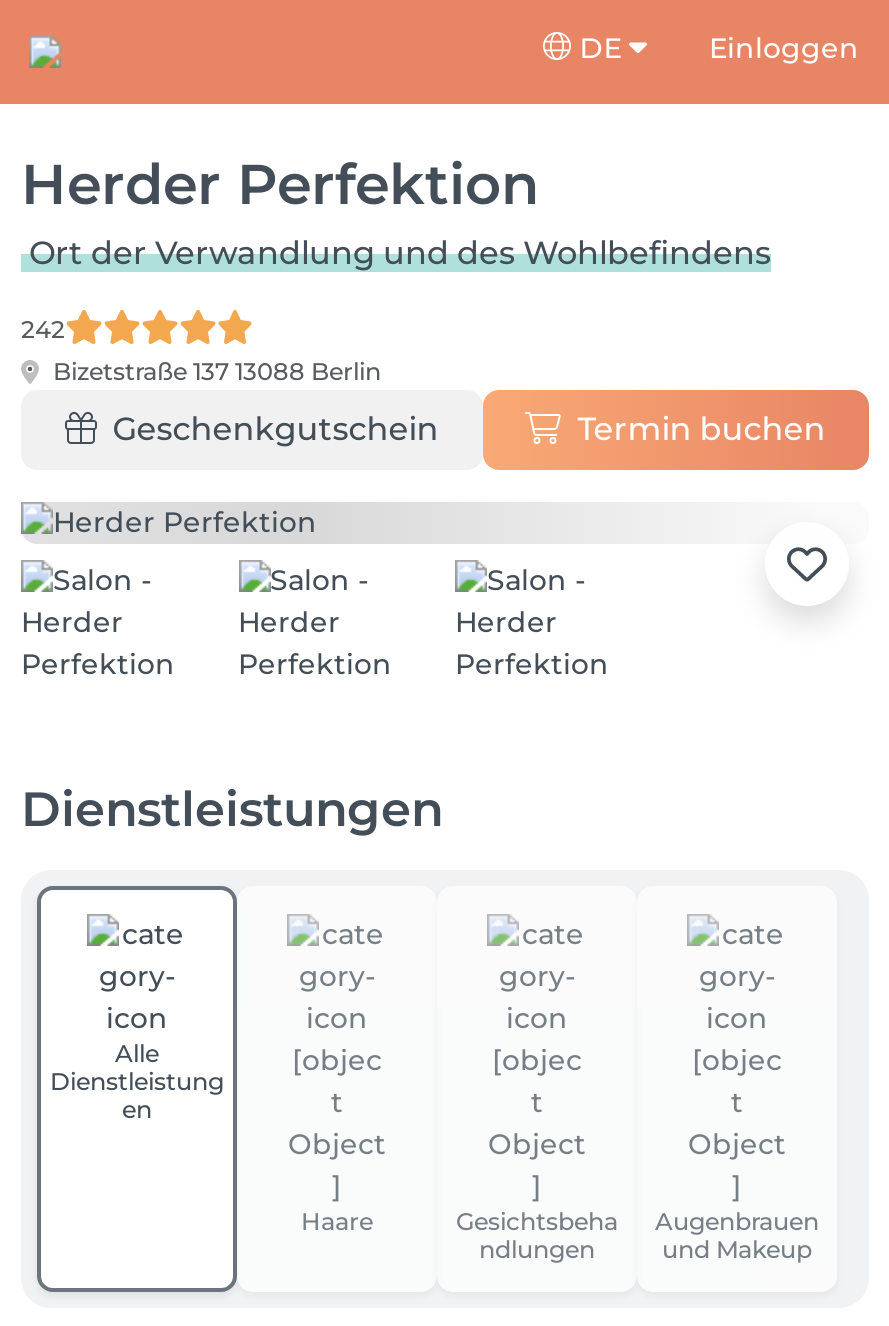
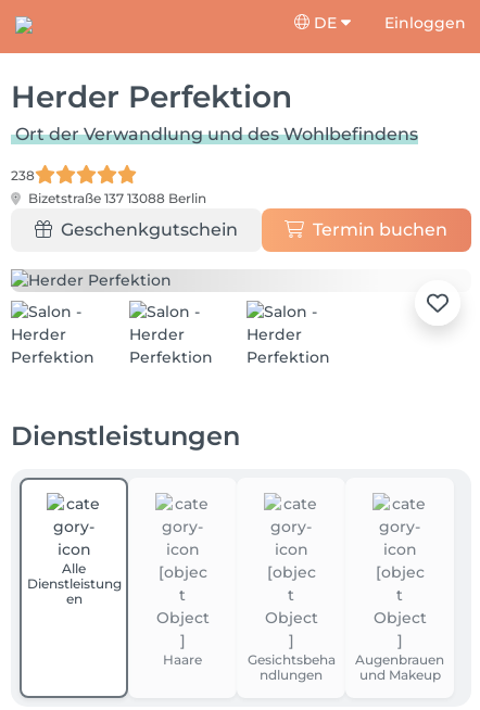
- 242
+ 238
